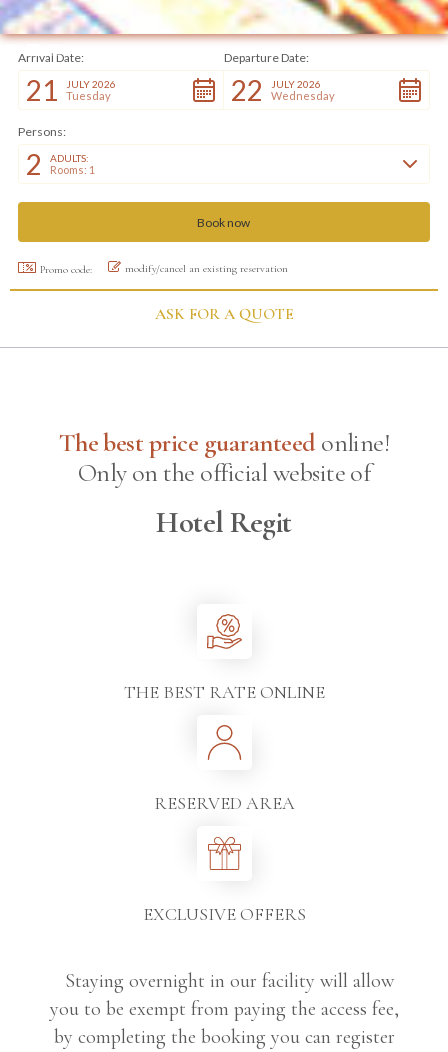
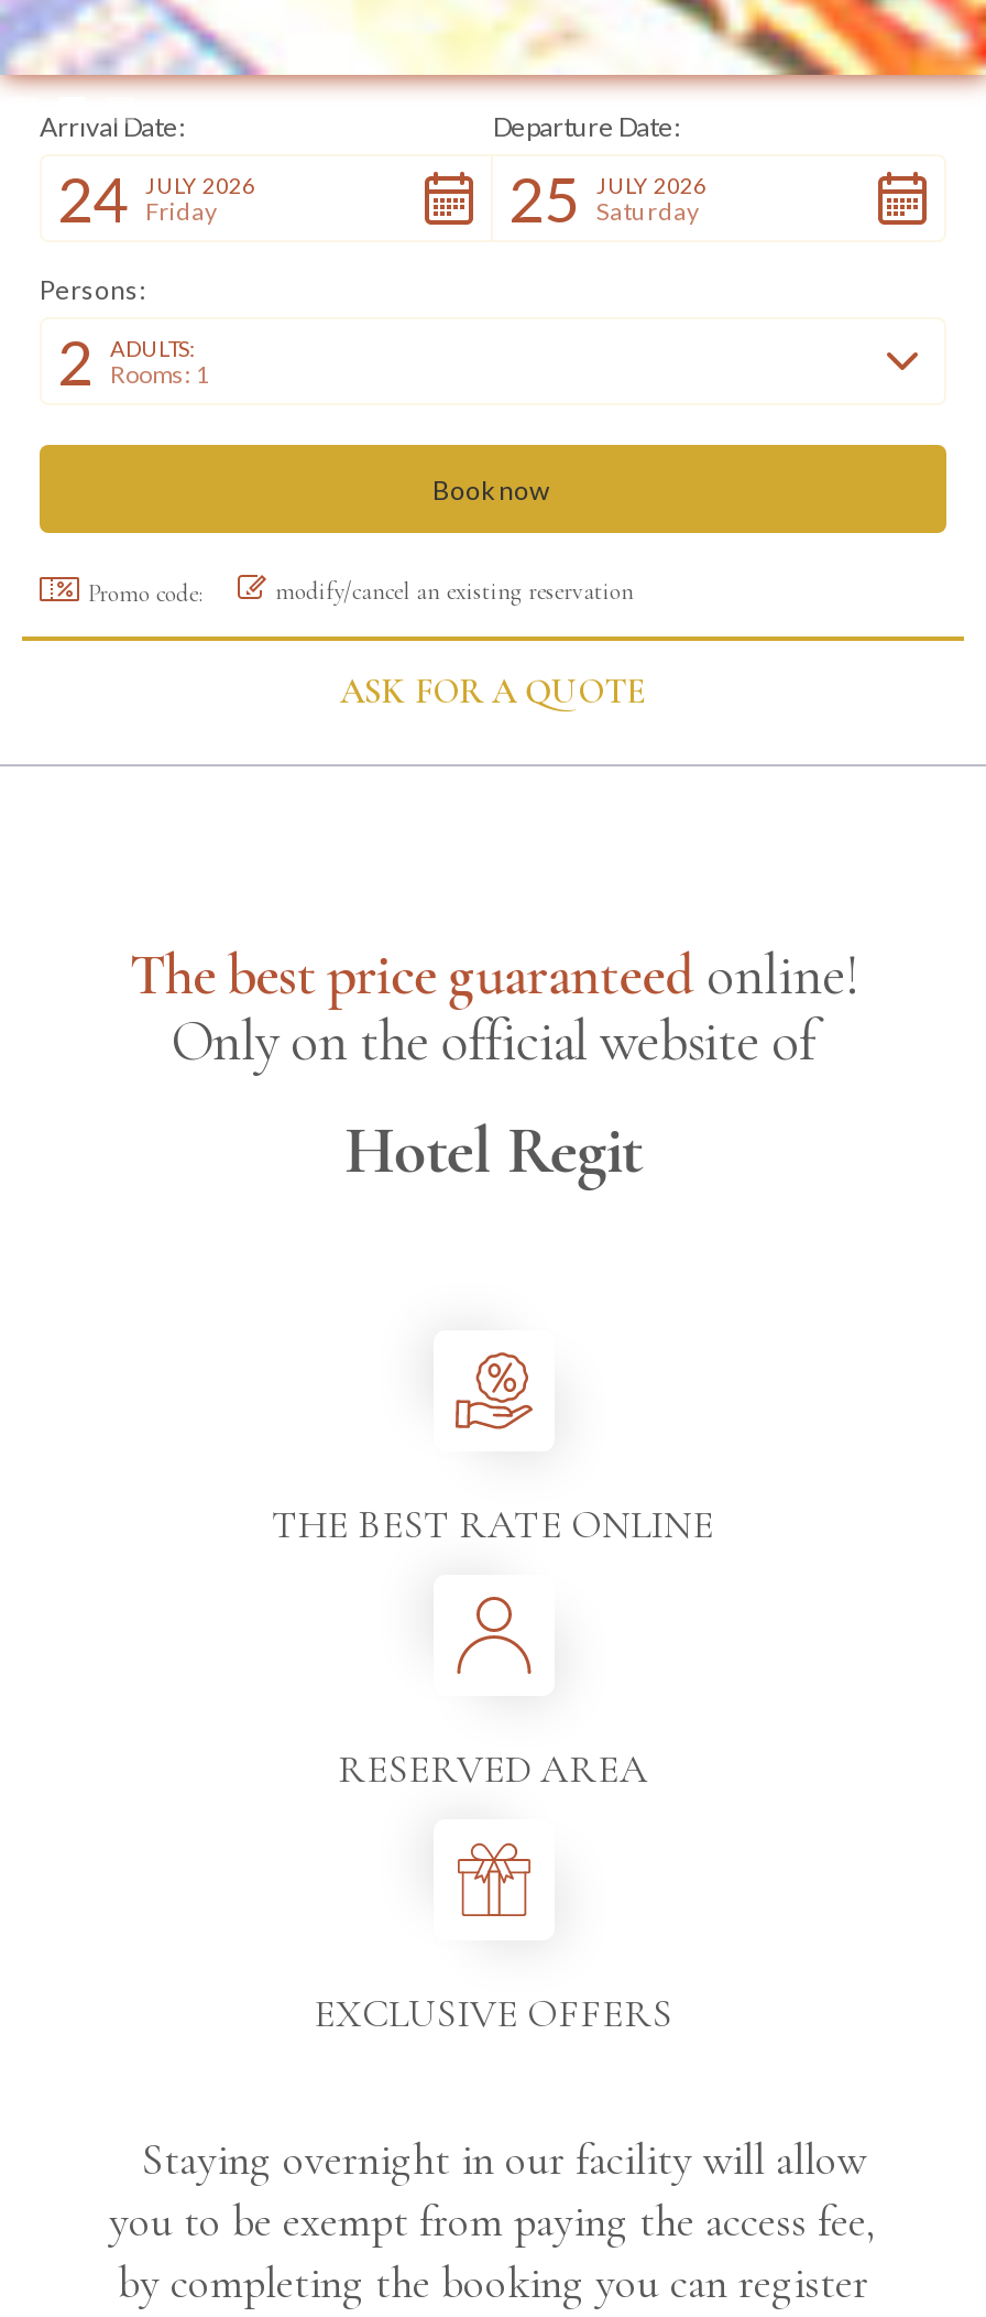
- 21
+ 24

- 22
+ 25

- Tuesday
+ Friday

- Wednesday
+ Saturday
